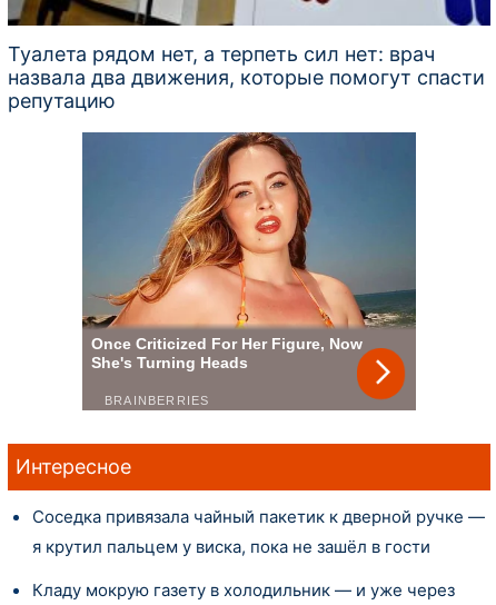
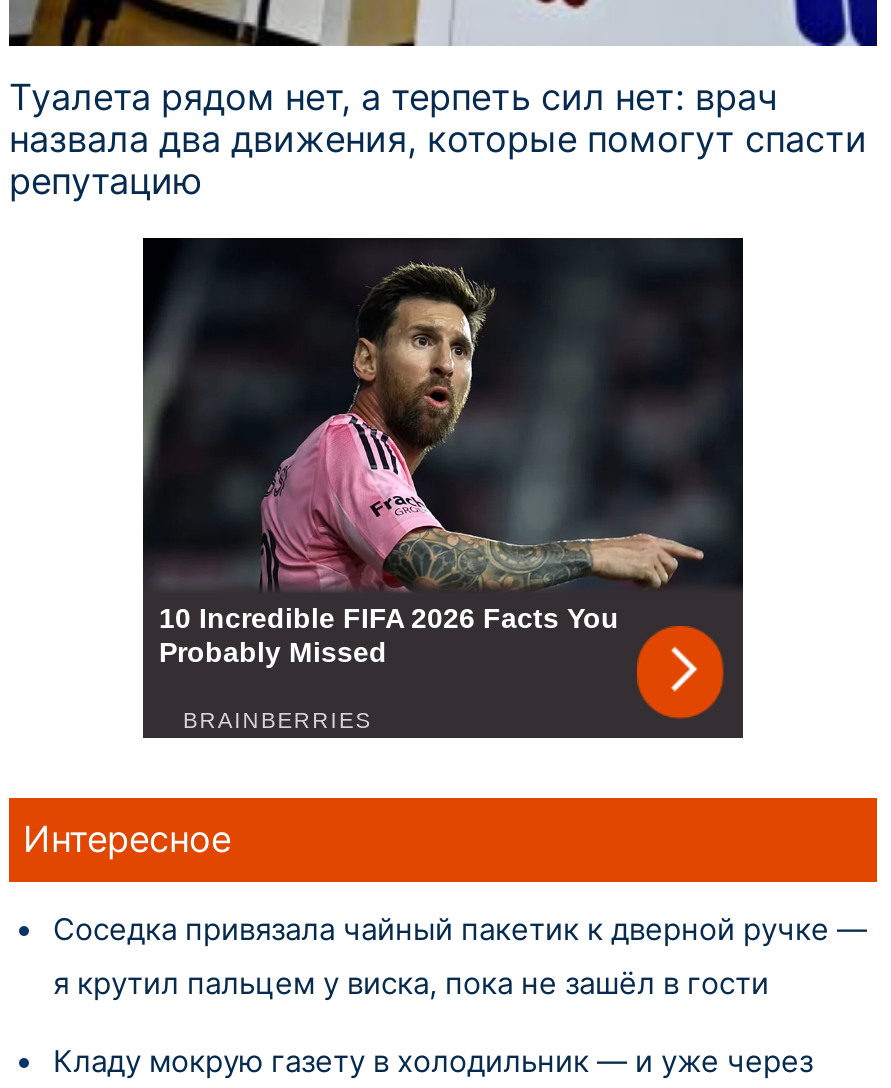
- [image]
+ [image]
